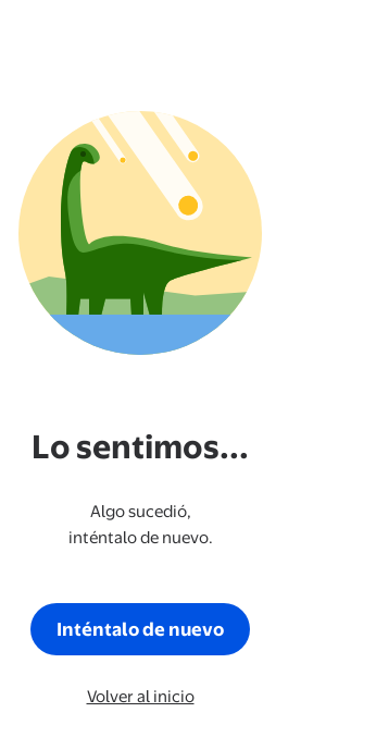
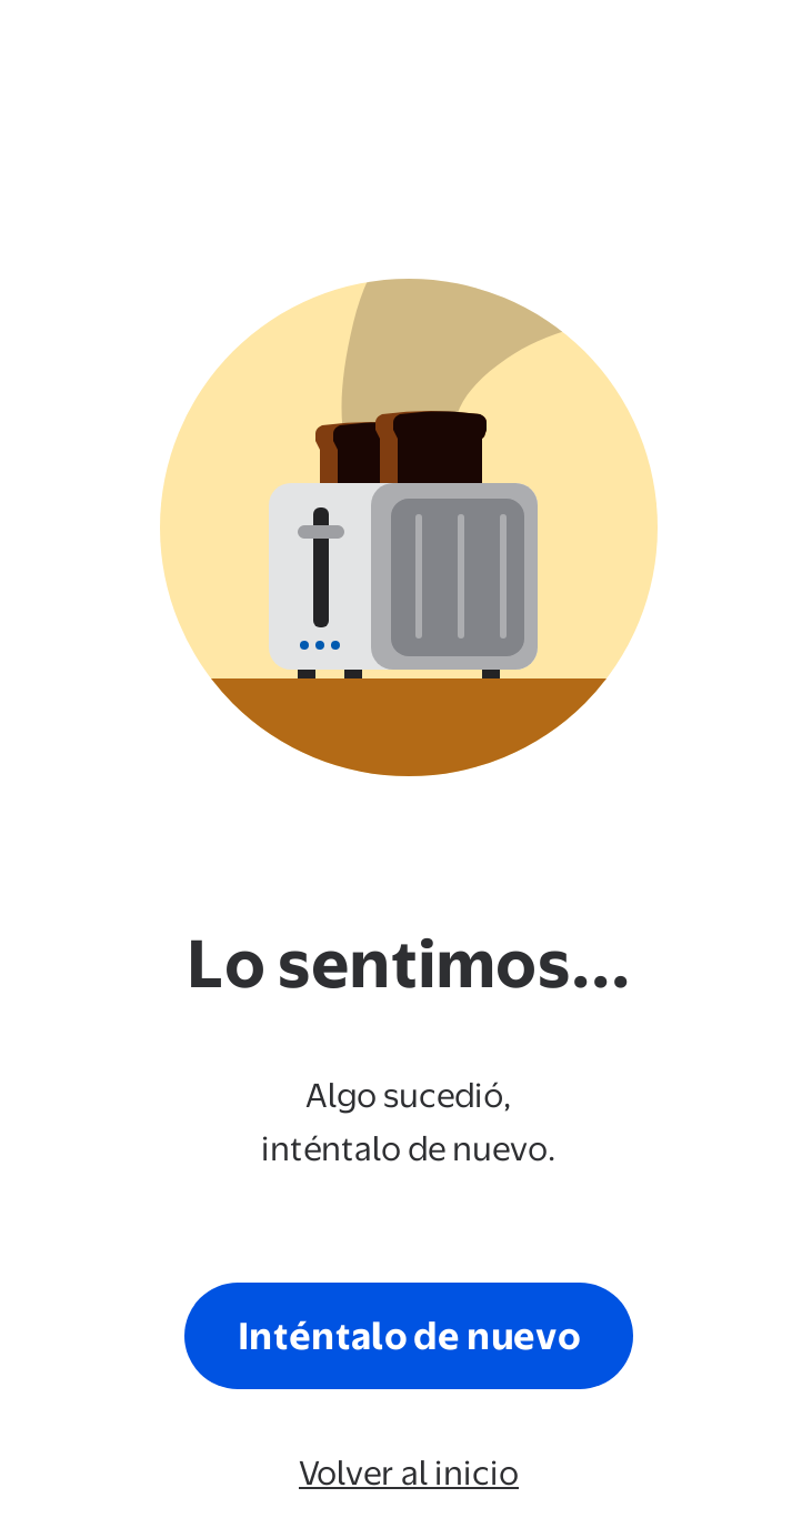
- [image]
+ [image]
